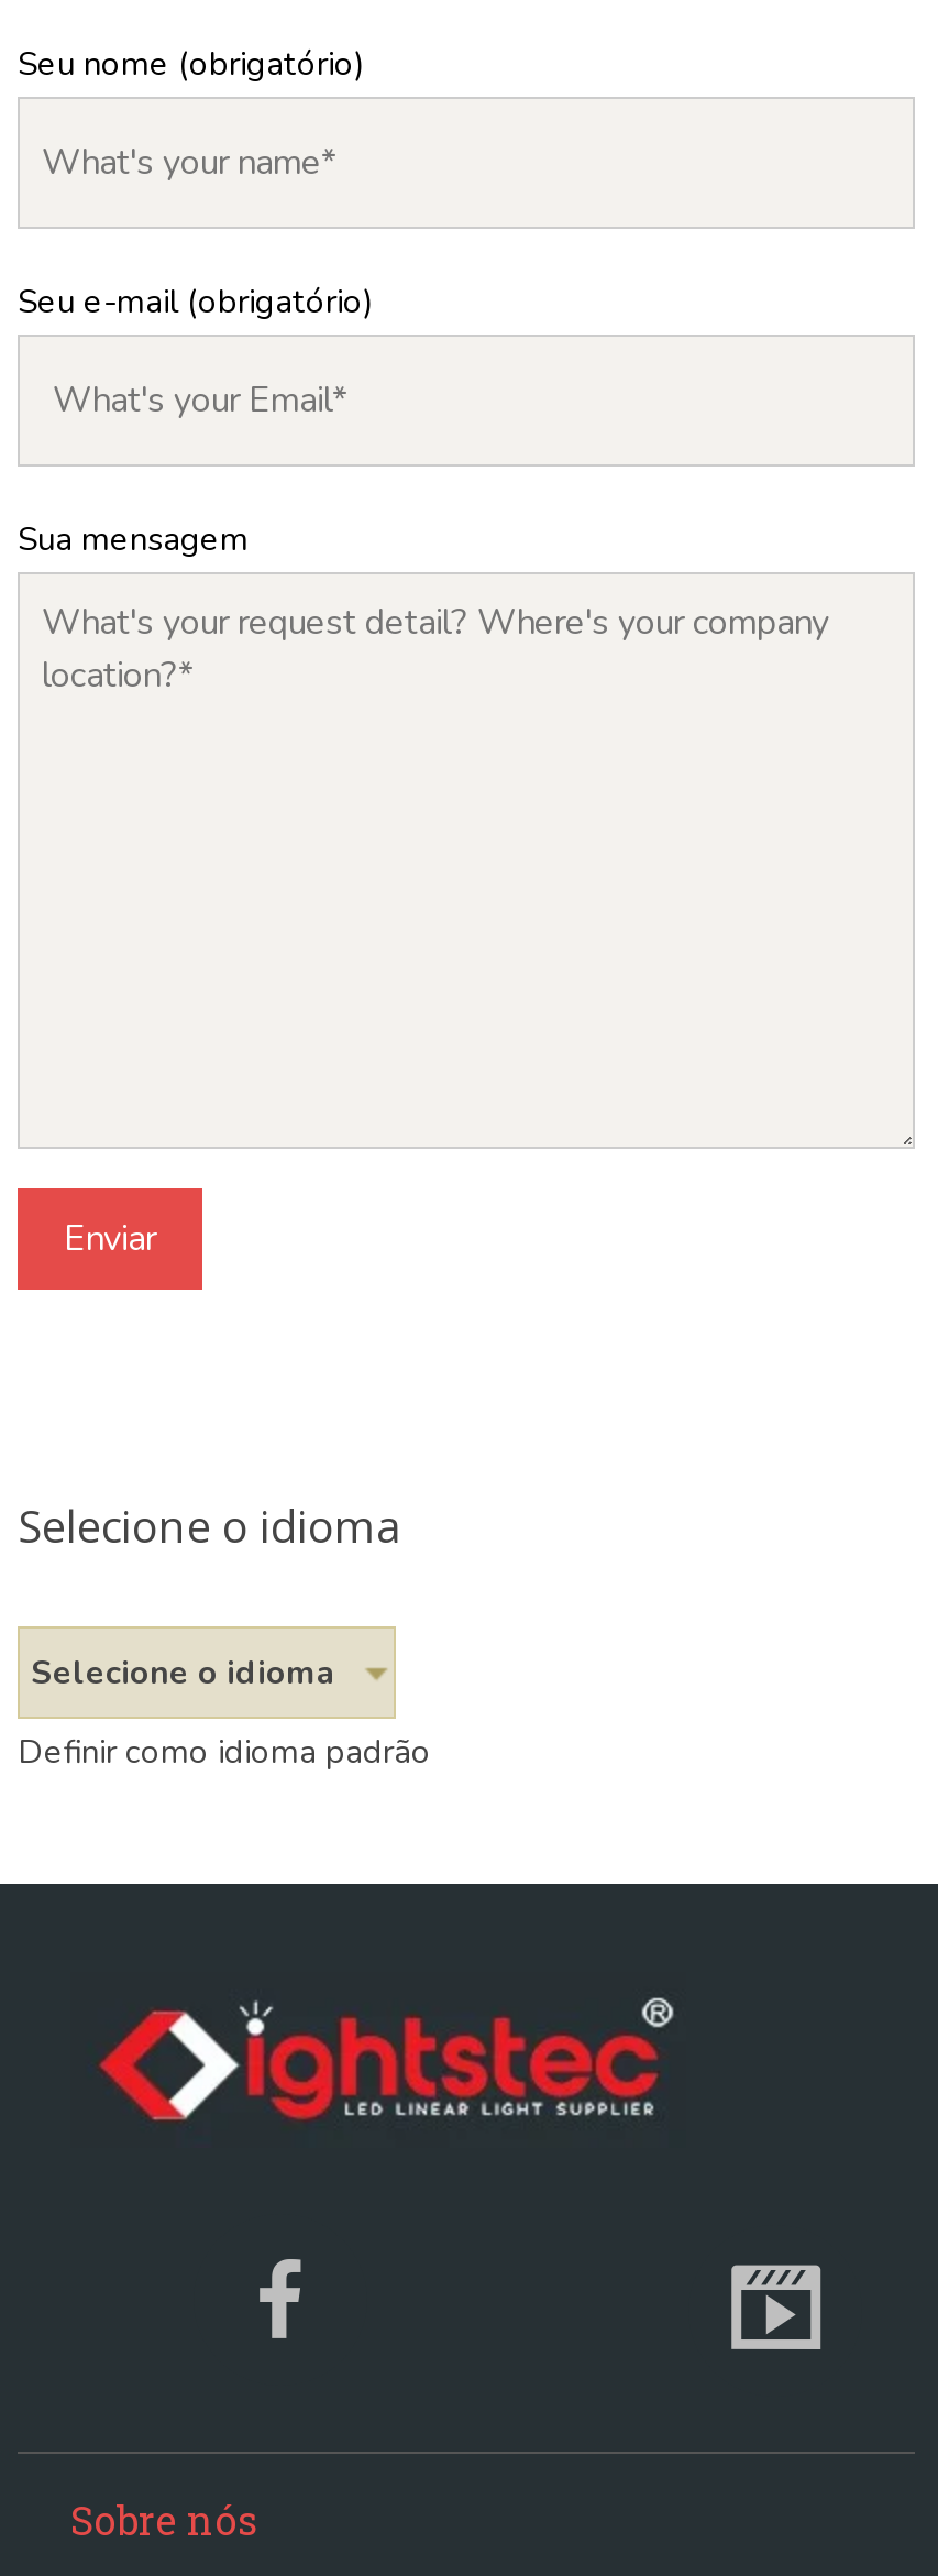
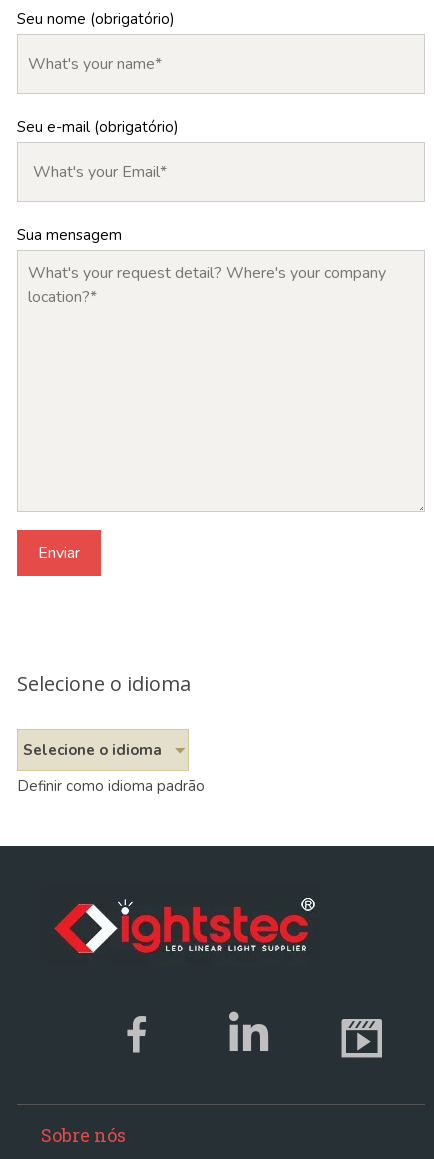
+ [image]
